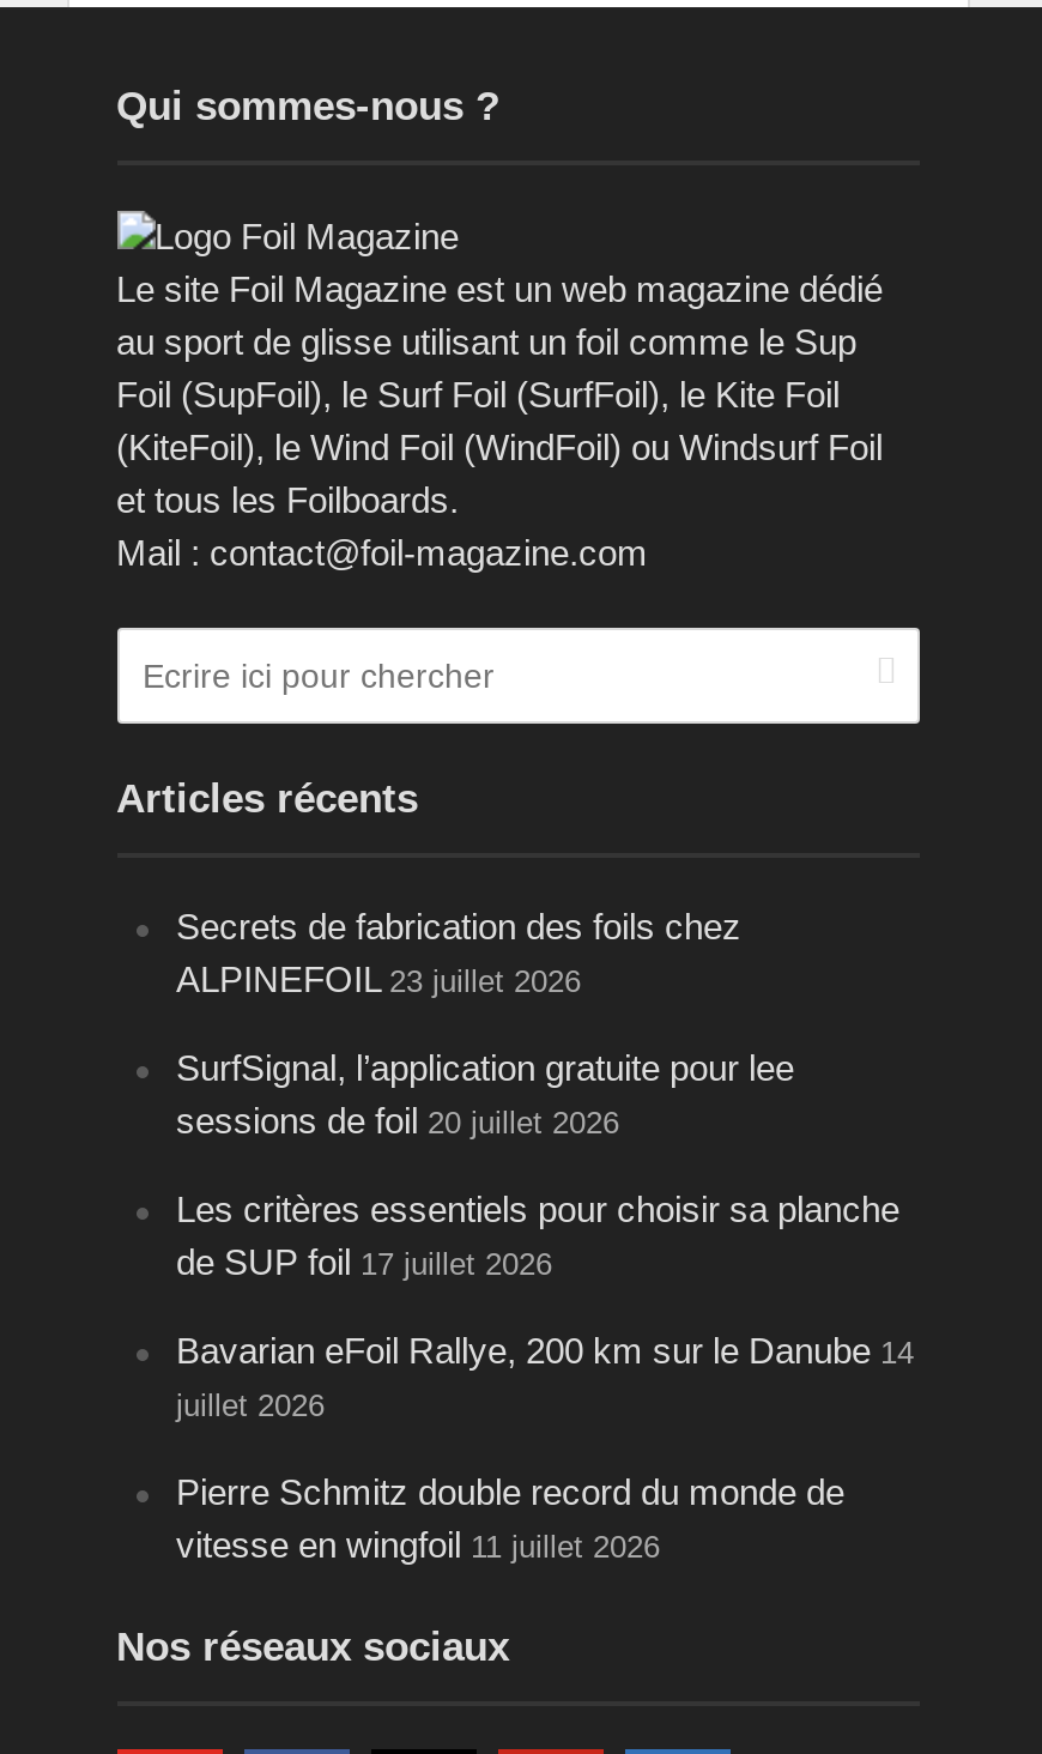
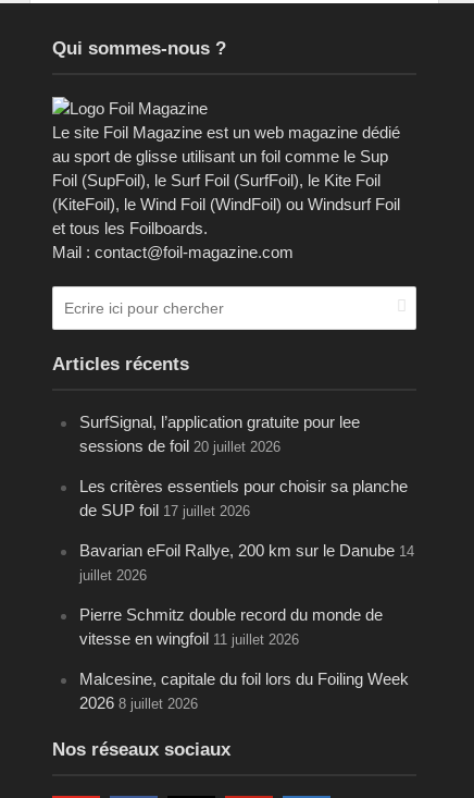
- Secrets de fabrication des foils chez
- ALPINEFOIL 23 juillet 2026

moved up: SurfSignal, l’application gratuite pour lee | sessions de foil 20 juillet 2026 | Les critères essentiels pour choisir sa planche | de SUP foil 17 juillet 2026 | Bavarian eFoil Rallye, 200 km sur le Danube 14 | juillet 2026 | Pierre Schmitz double record du monde de | vitesse en wingfoil 11 juillet 2026

+ Malcesine, capitale du foil lors du Foiling Week
+ 2026 8 juillet 2026
